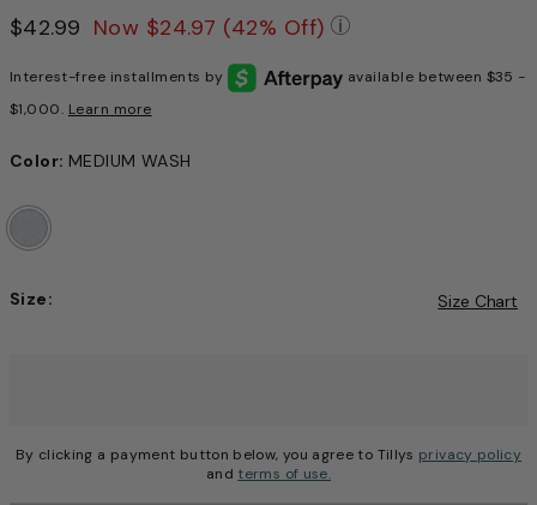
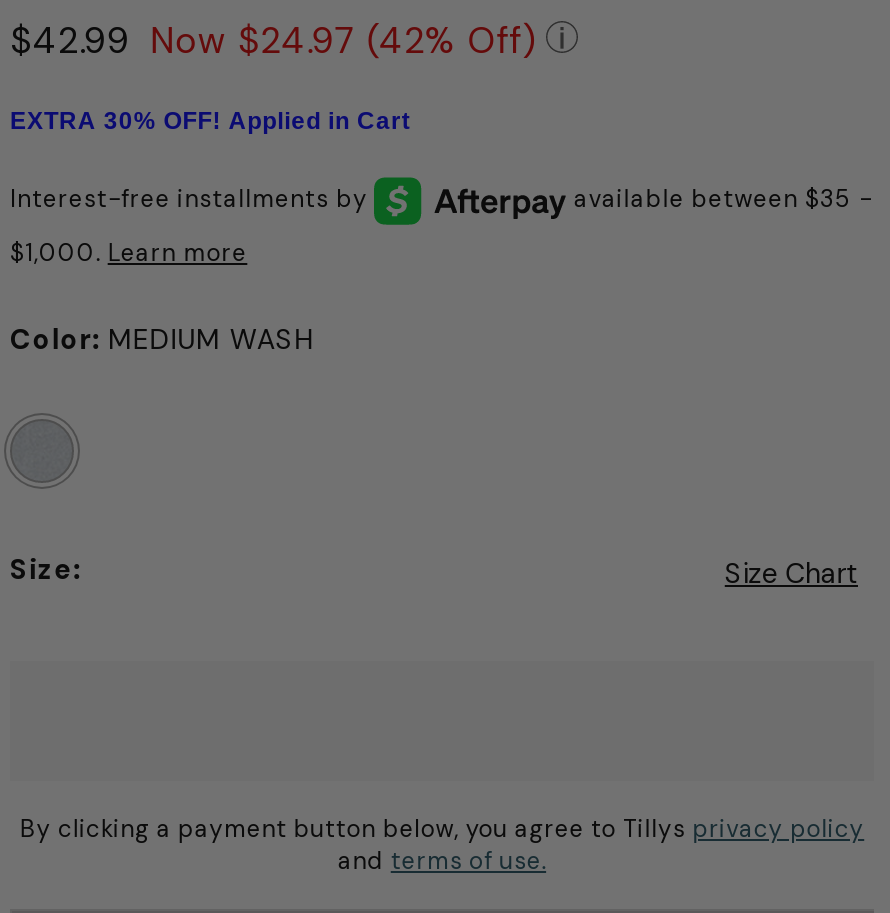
+ EXTRA 30% OFF! Applied in Cart
